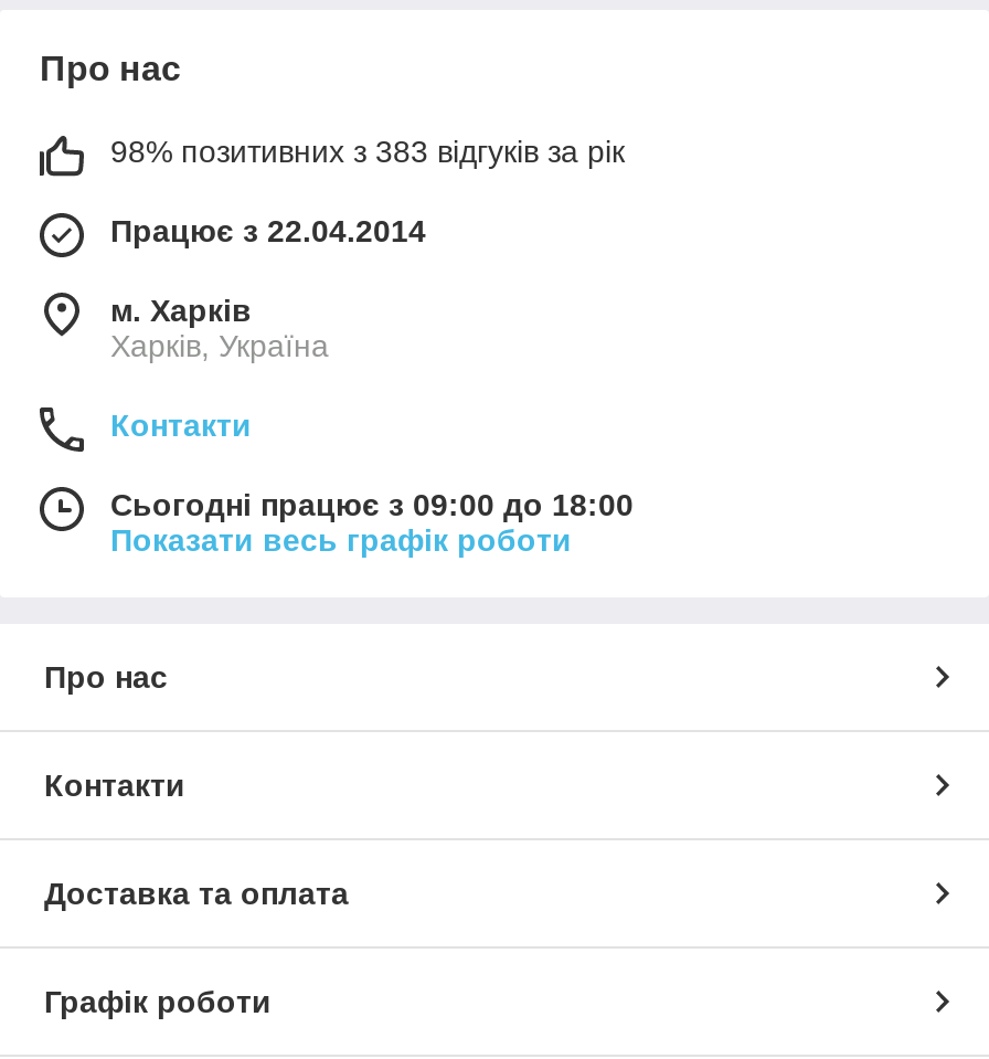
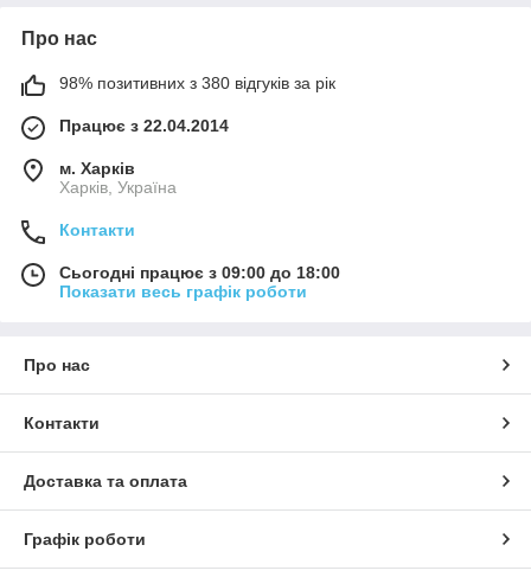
- 98% позитивних з 383 відгуків за рік
+ 98% позитивних з 380 відгуків за рік
